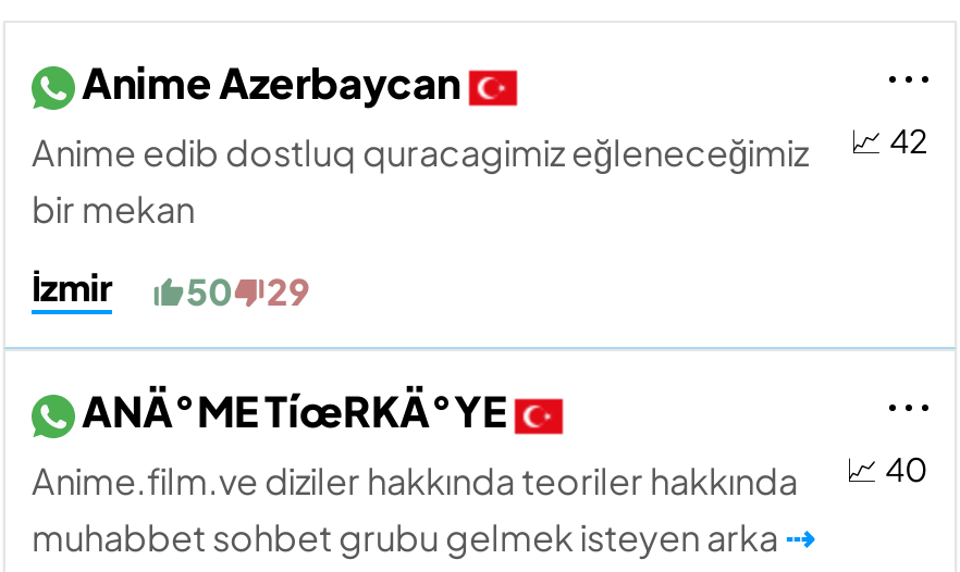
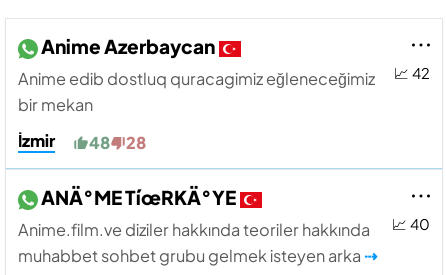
- 50
+ 48

- 29
+ 28
